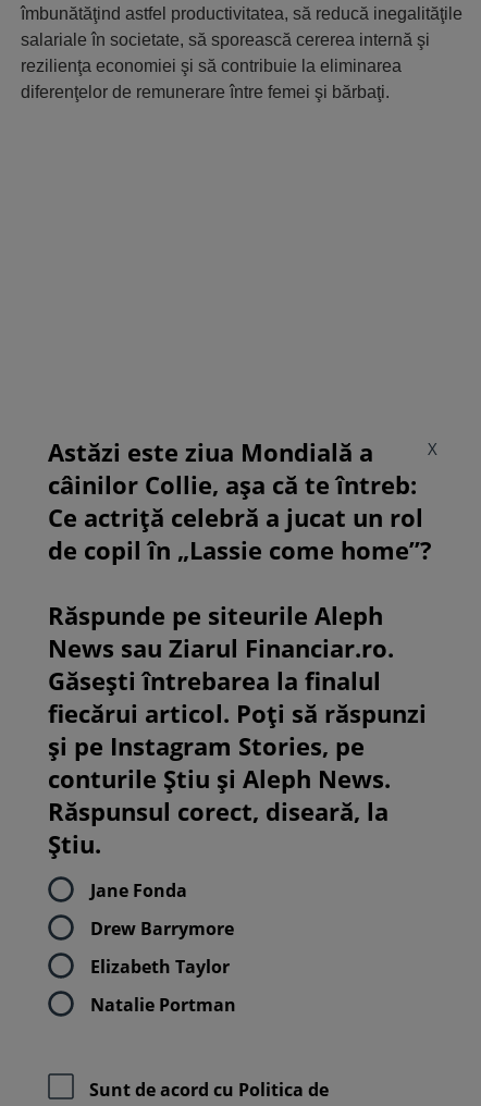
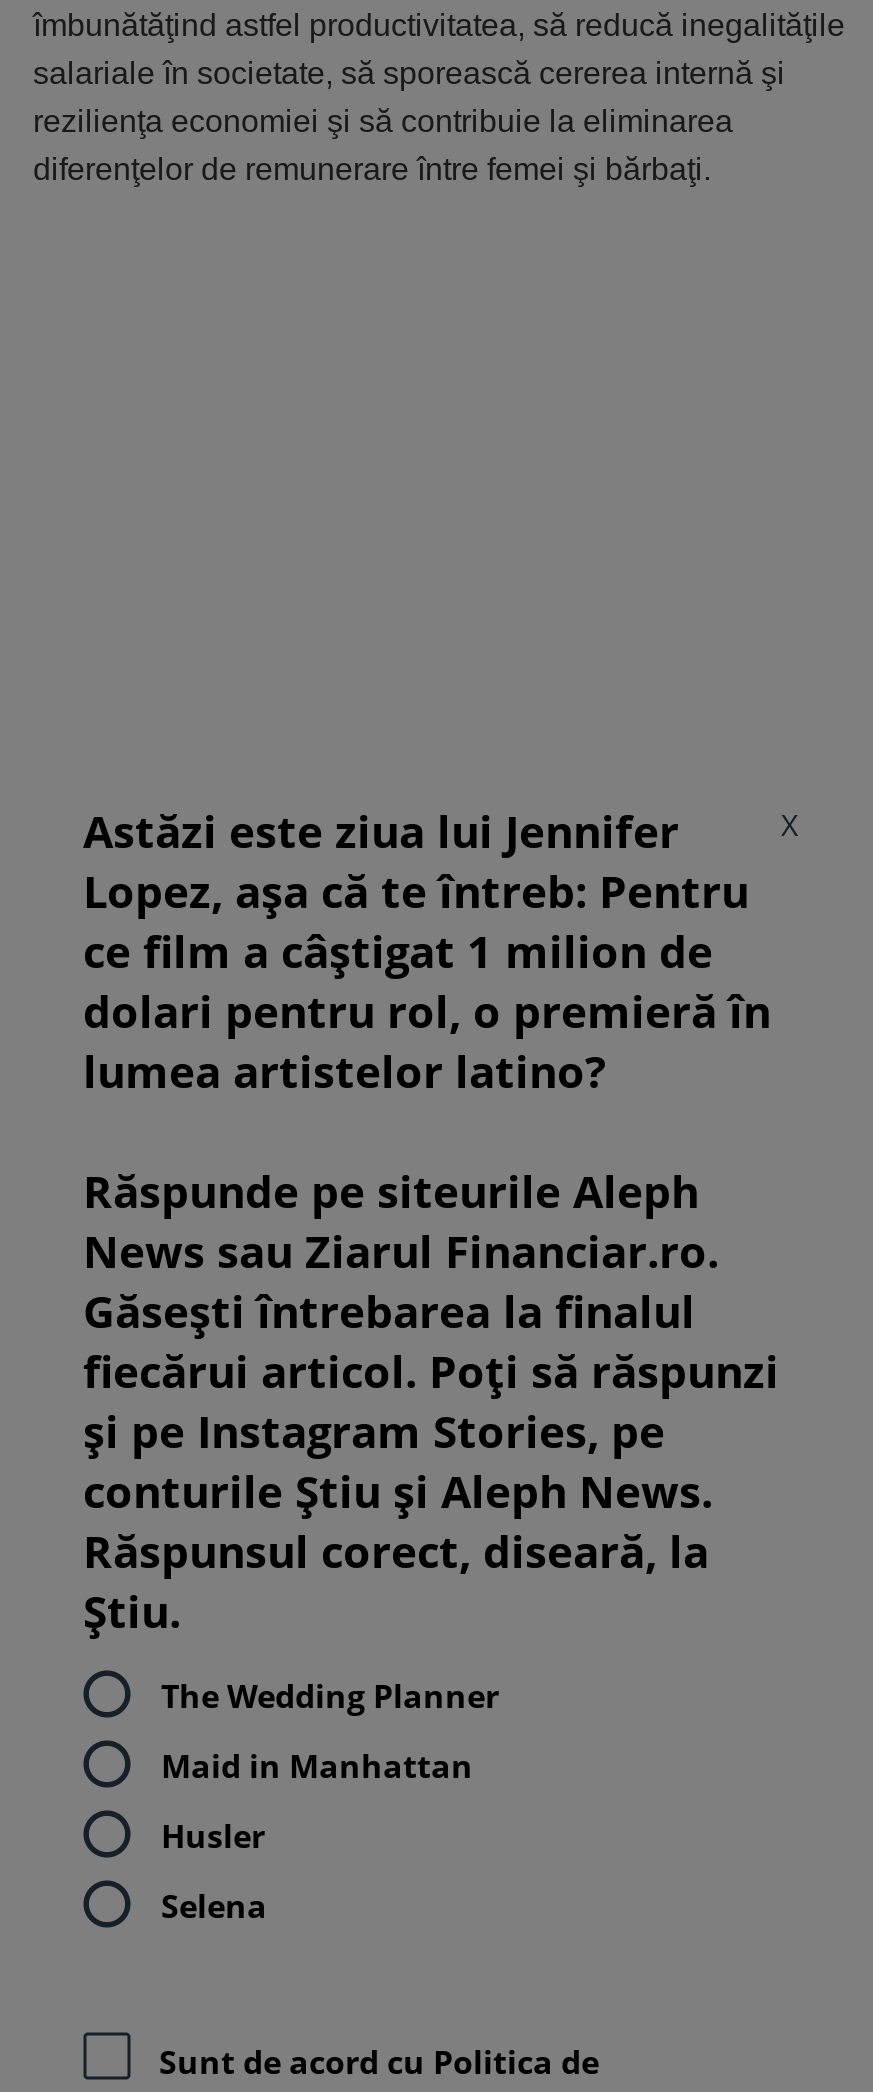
- Astăzi este ziua Mondială a
- câinilor Collie, așa că te întreb:
- Ce actriță celebră a jucat un rol
- de copil în „Lassie come home”?
+ Astăzi este ziua lui Jennifer
+ Lopez, așa că te întreb: Pentru
+ ce film a câștigat 1 milion de
+ dolari pentru rol, o premieră în
+ lumea artistelor latino?

- Jane Fonda
+ The Wedding Planner

- Drew Barrymore
+ Maid in Manhattan

- Elizabeth Taylor
+ Husler

- Natalie Portman
+ Selena
